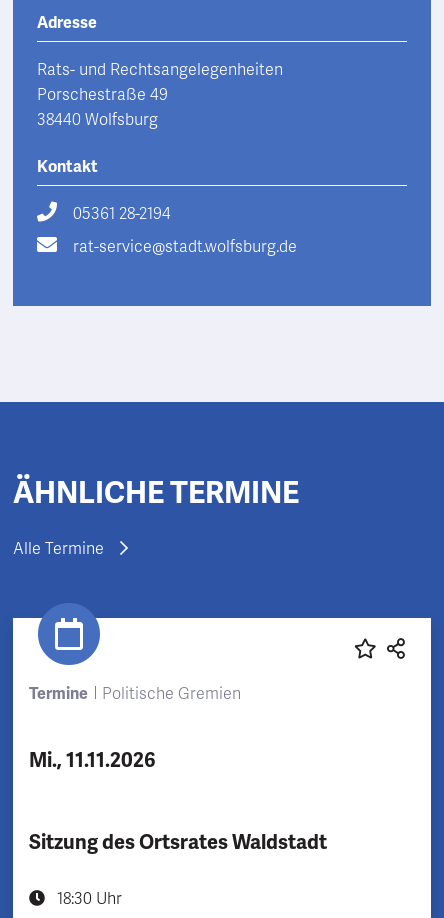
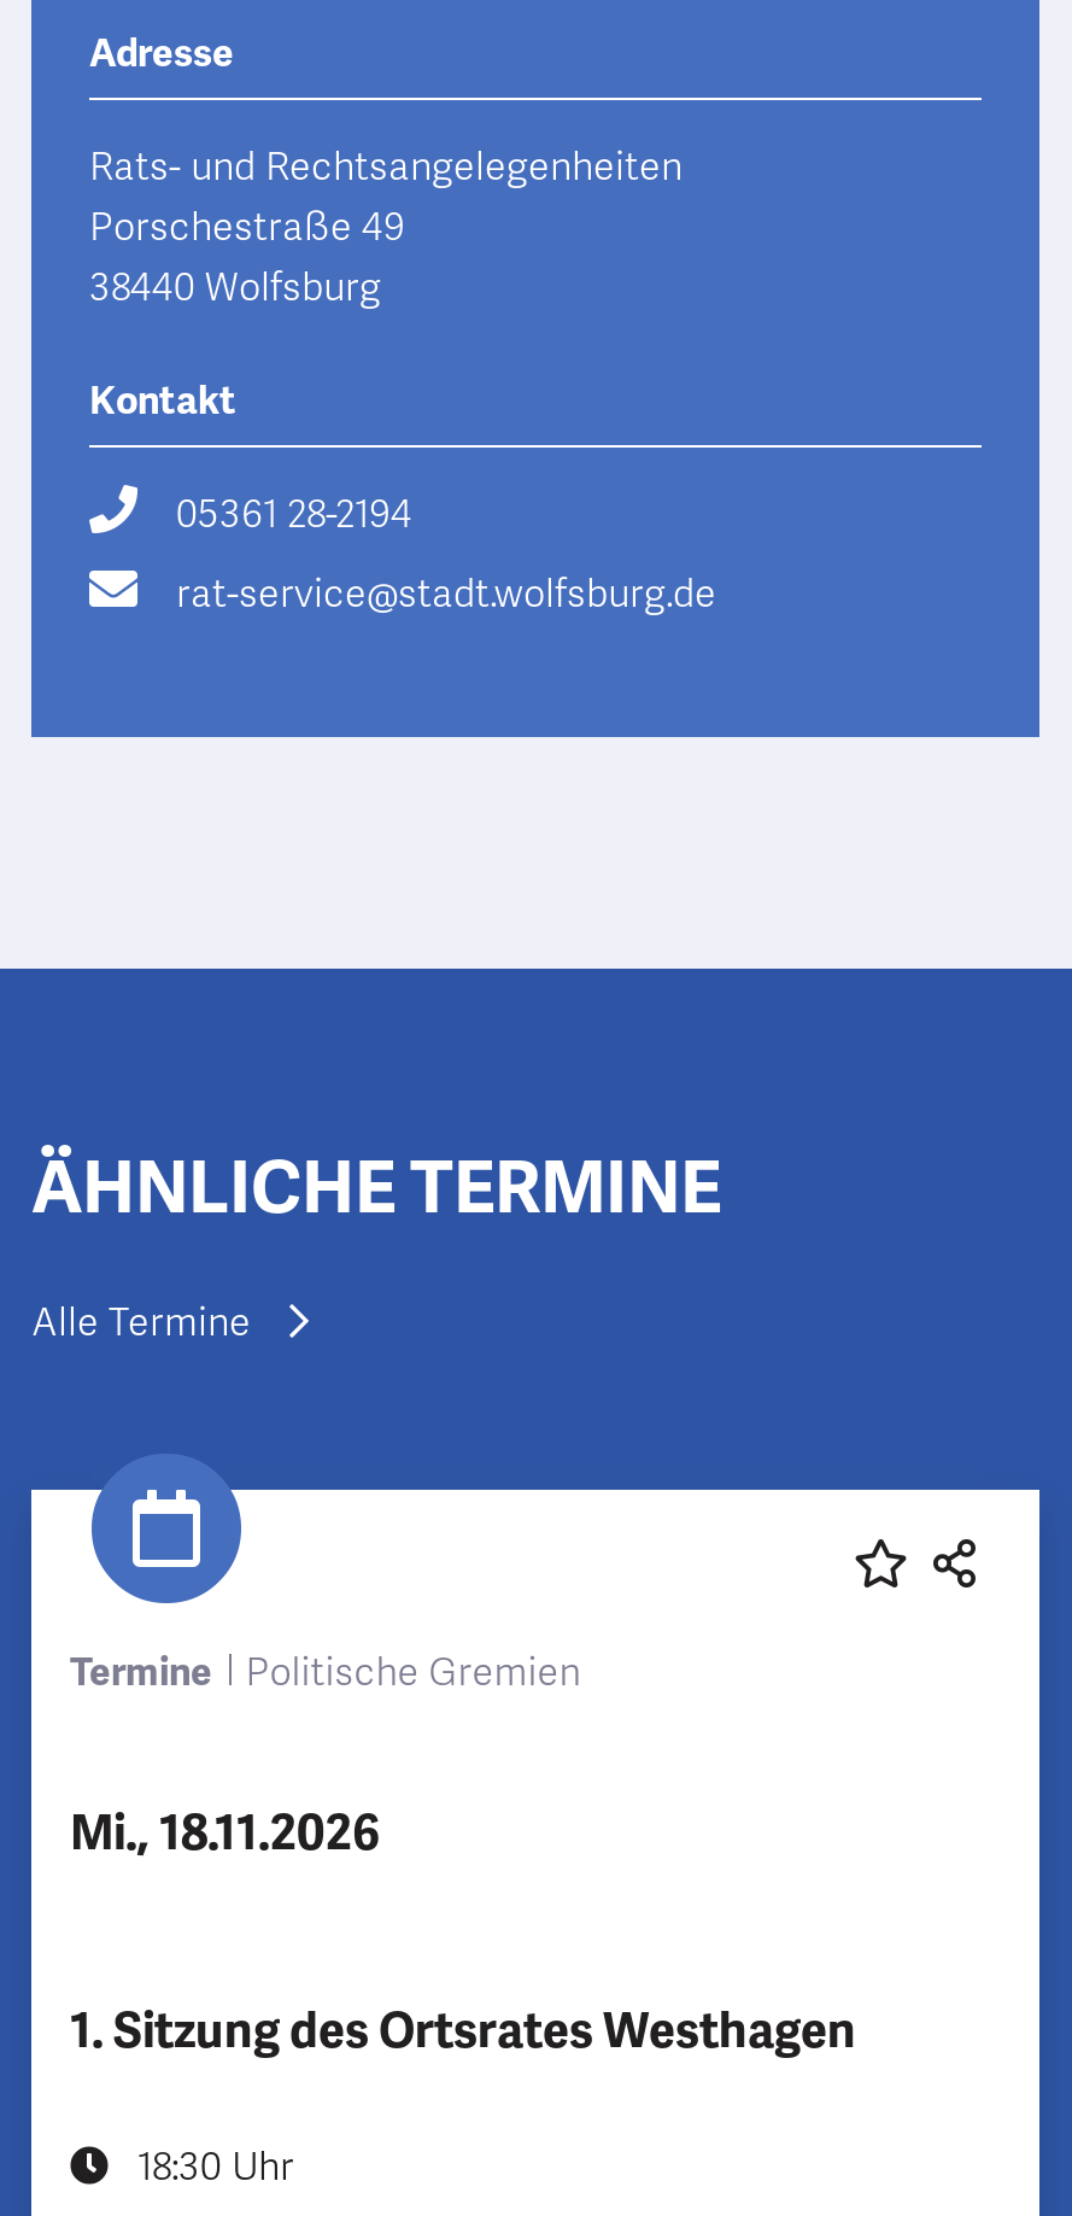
- Mi., 11.11.2026
+ Mi., 18.11.2026

- Sitzung des Ortsrates Waldstadt
+ 1. Sitzung des Ortsrates Westhagen
